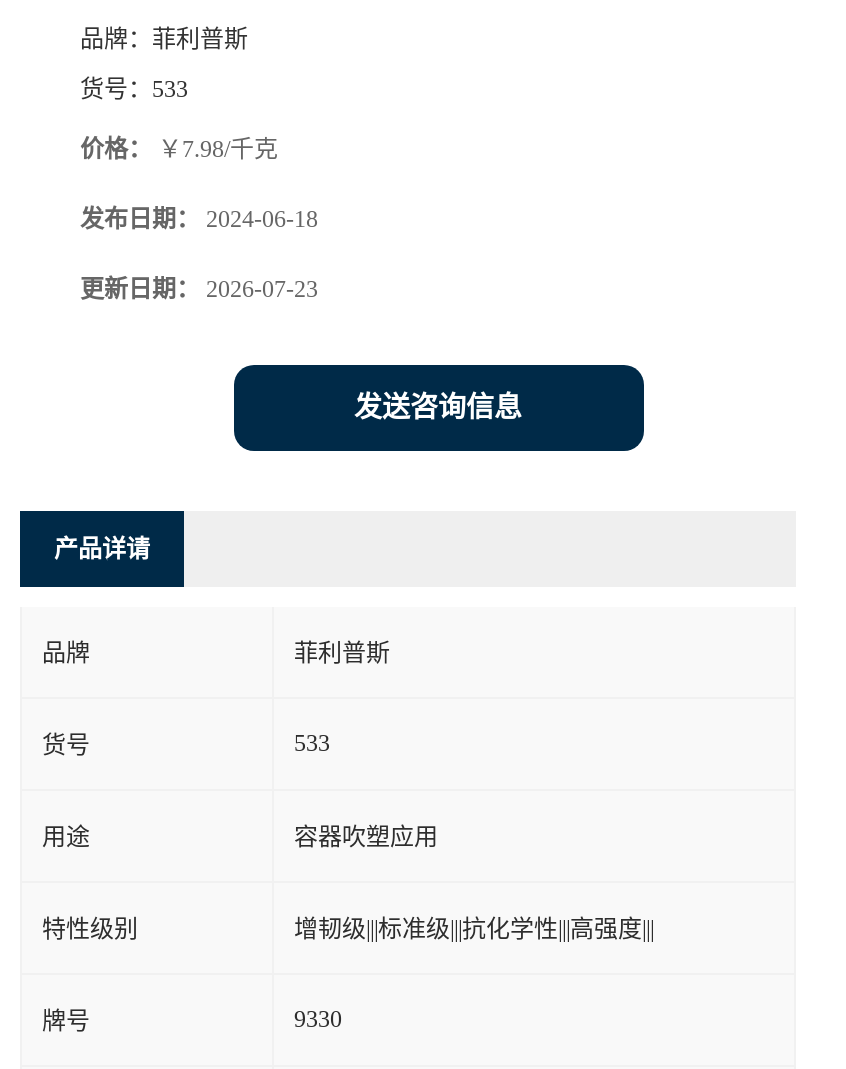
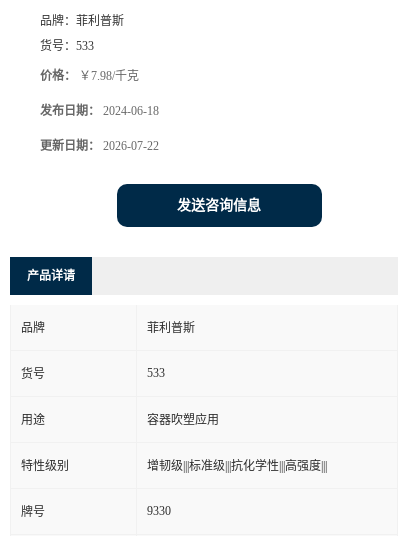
- 更新日期：2026-07-23
+ 更新日期：2026-07-22
